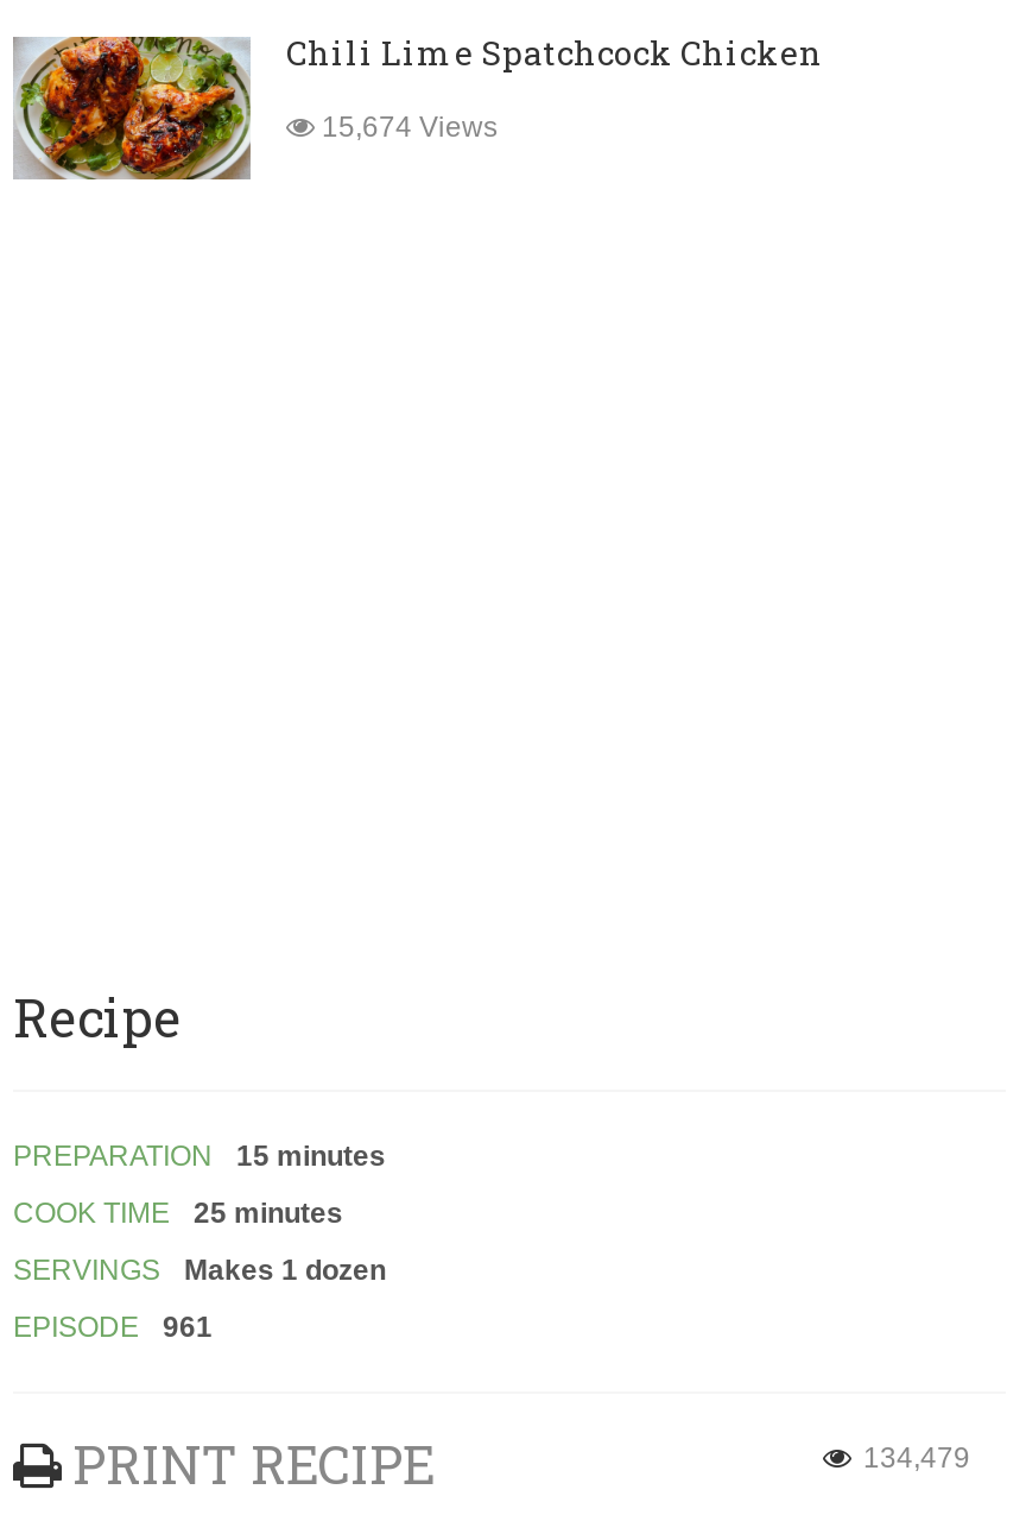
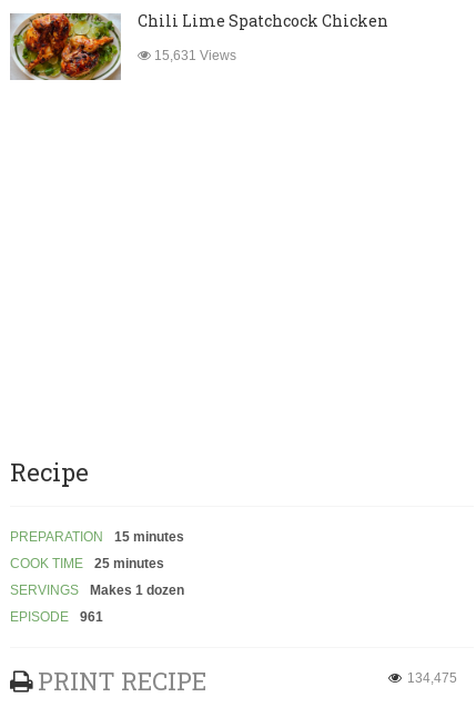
- 15,674 Views
+ 15,631 Views

- 134,479
+ 134,475
